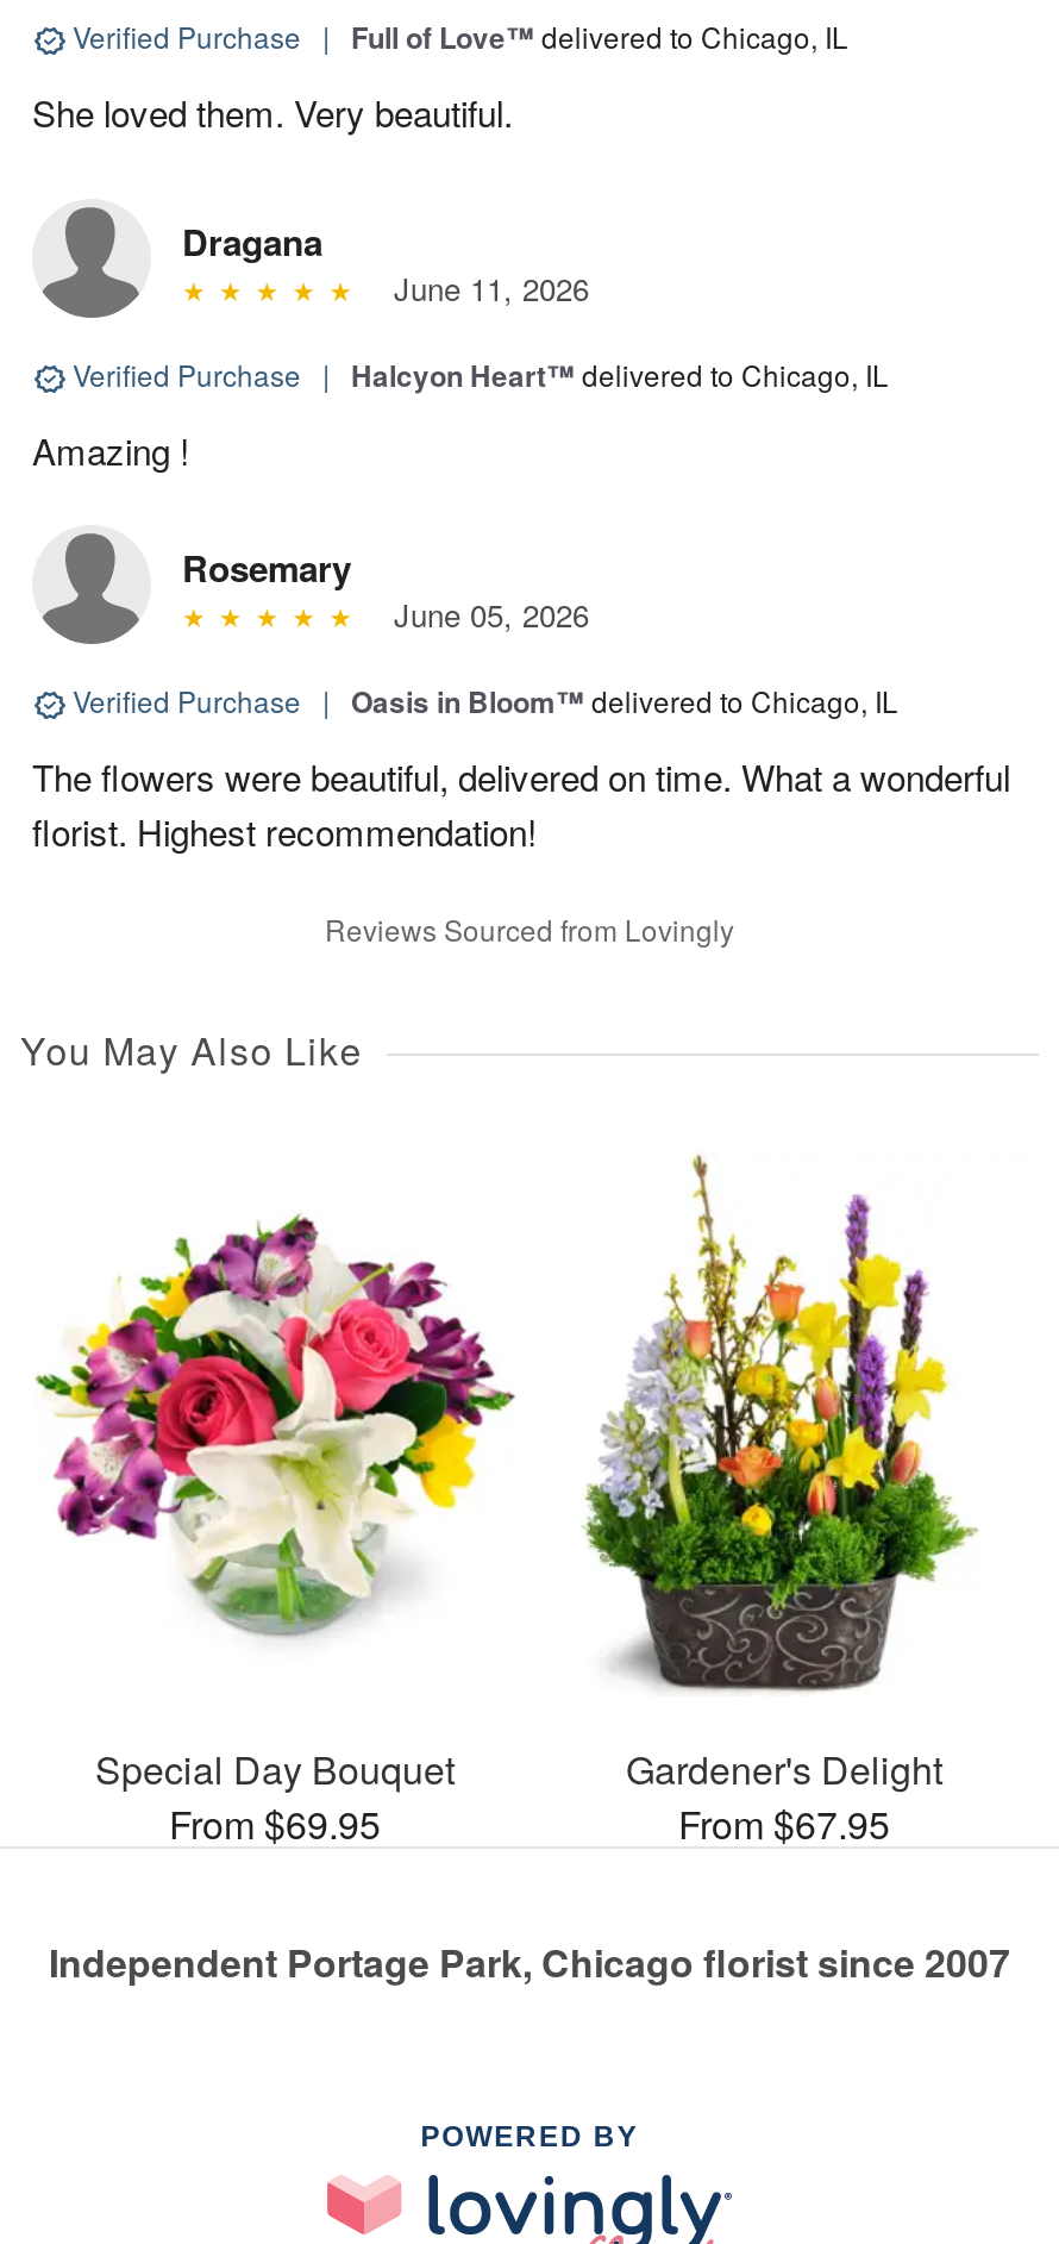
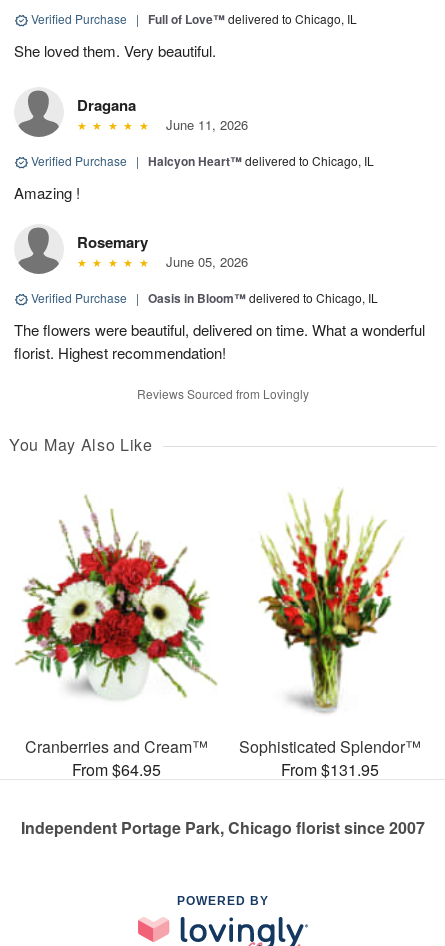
- [image]
- Gardener's Delight
- From $67.95
+ [image]
+ Sophisticated Splendor™
+ From $131.95

- [image]
- Special Day Bouquet
- From $69.95
+ [image]
+ Cranberries and Cream™
+ From $64.95
